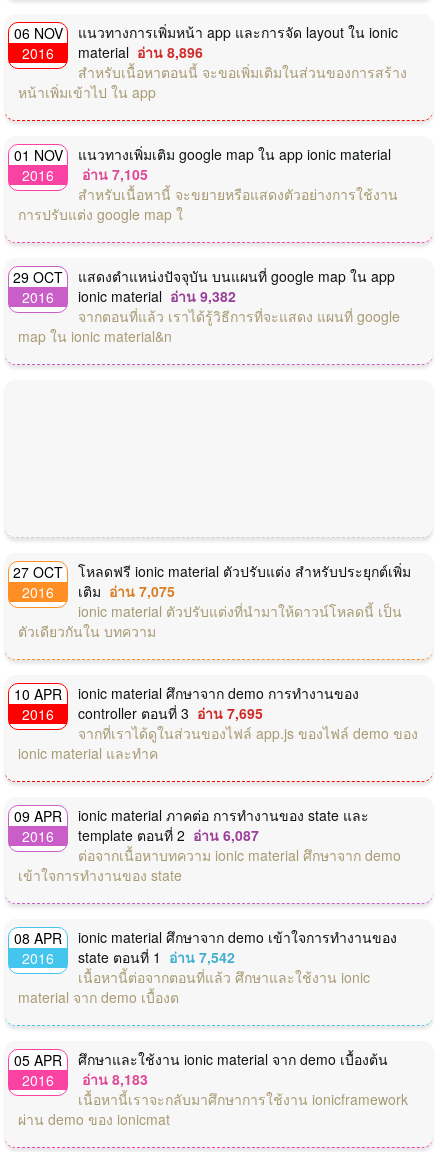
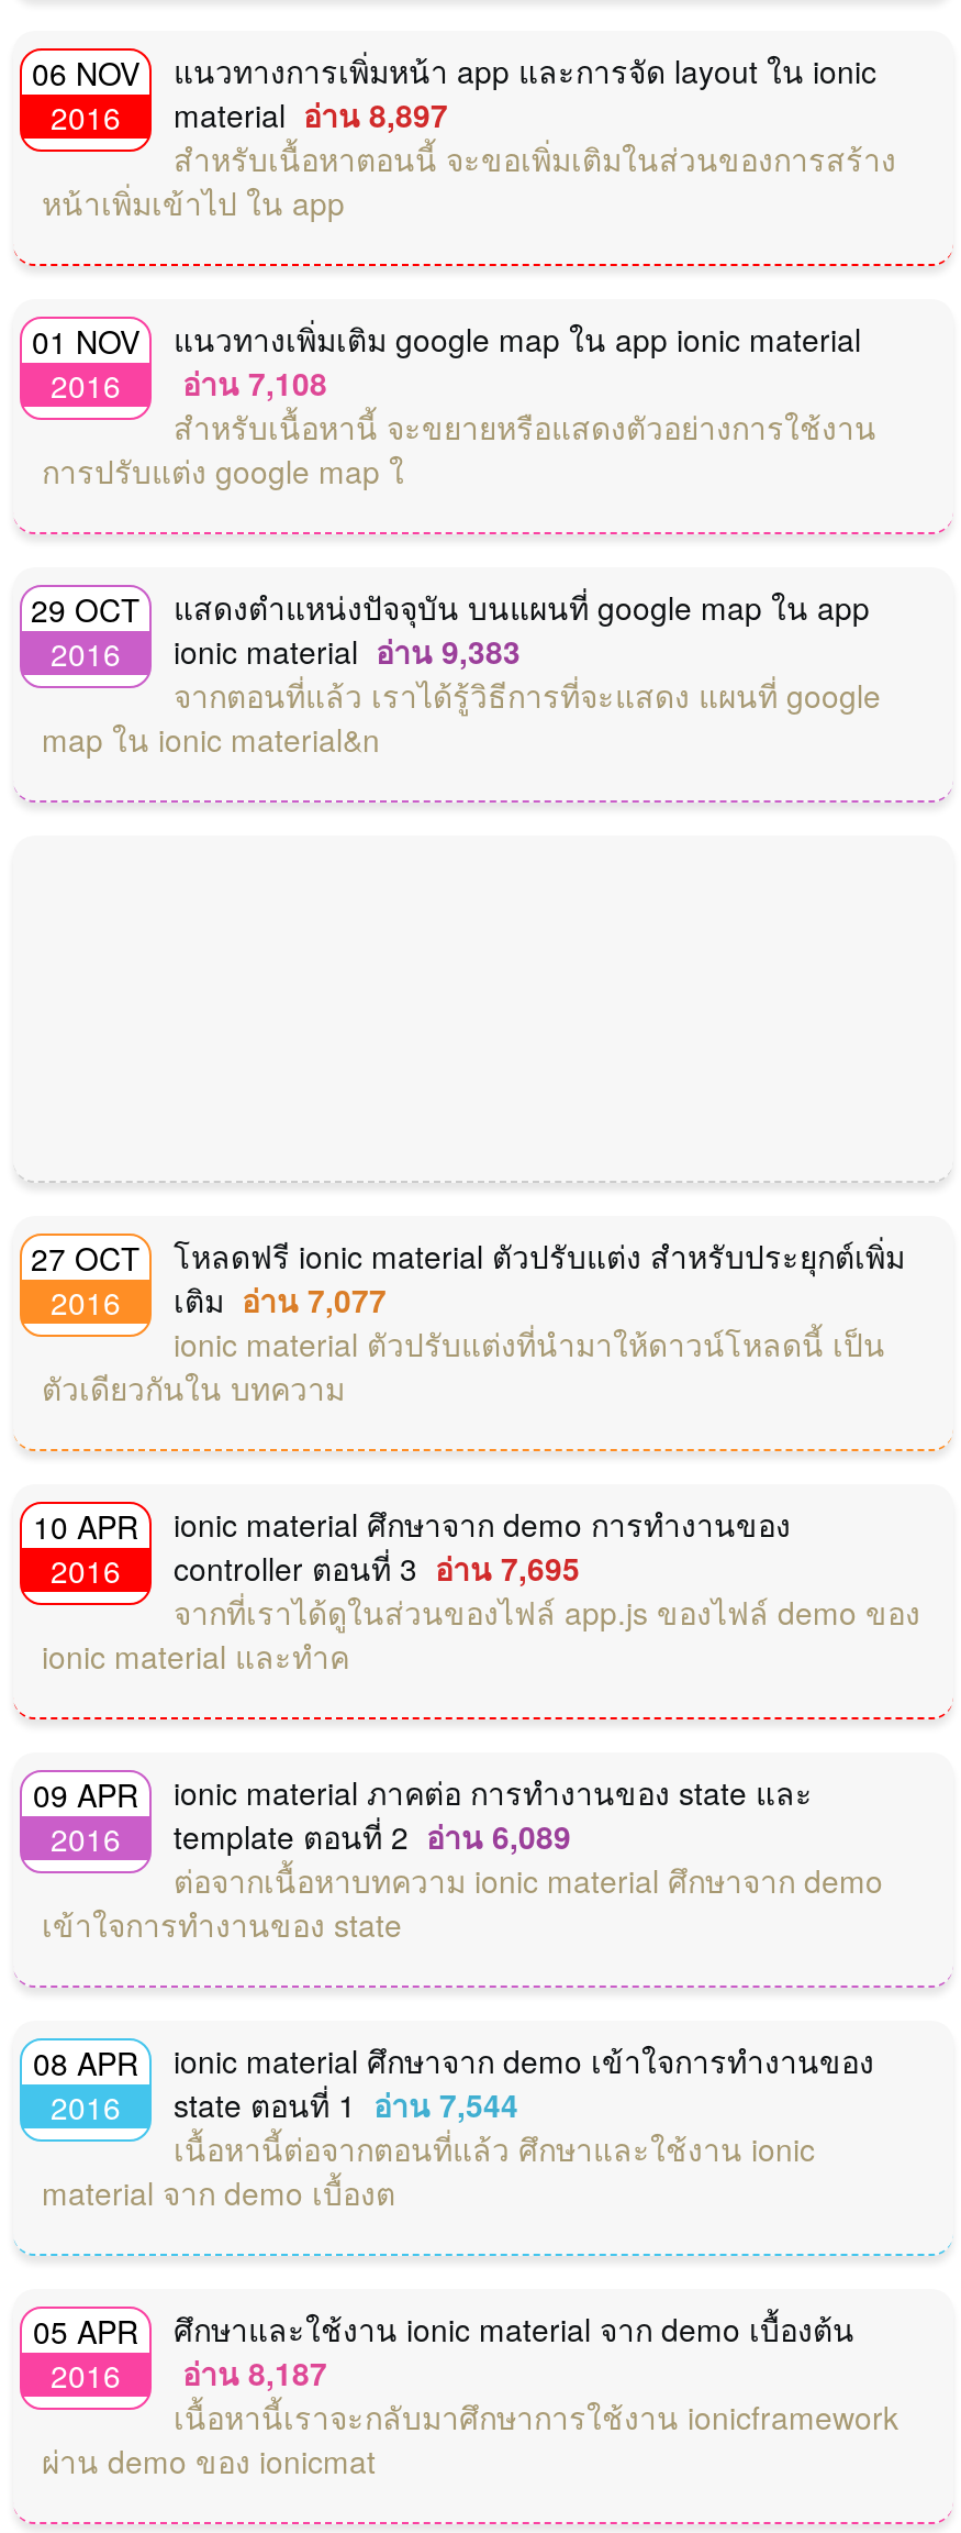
- material อ่าน 8,896
+ material อ่าน 8,897

- 2016 อ่าน 7,105
+ 2016 อ่าน 7,108

- ionic material อ่าน 9,382
+ ionic material อ่าน 9,383

- เติม อ่าน 7,075
+ เติม อ่าน 7,077

- template ตอนที่ 2 อ่าน 6,087
+ template ตอนที่ 2 อ่าน 6,089

- state ตอนที่ 1 อ่าน 7,542
+ state ตอนที่ 1 อ่าน 7,544

- 2016 อ่าน 8,183
+ 2016 อ่าน 8,187
